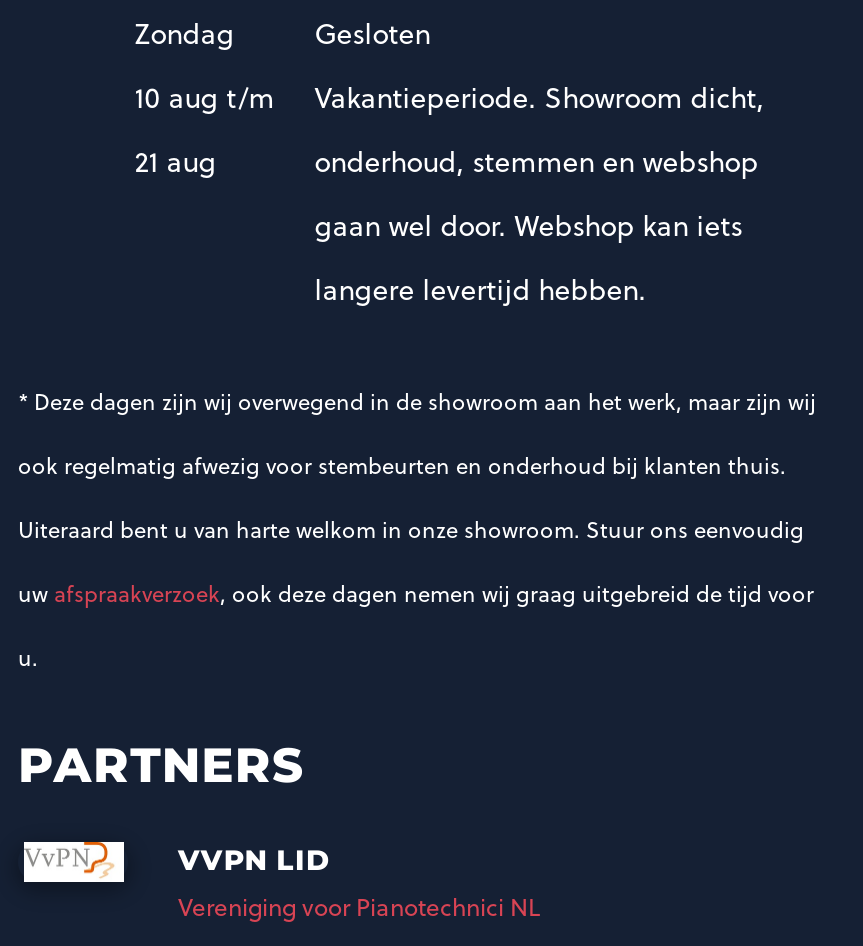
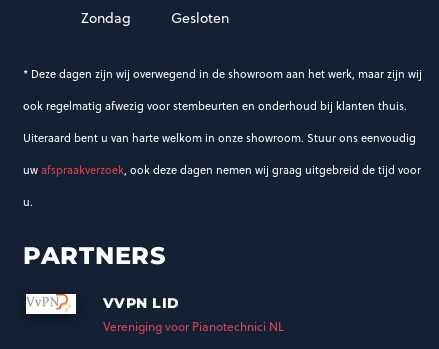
- 10 aug t/m
- 21 aug

- Vakantieperiode. Showroom dicht,
- onderhoud, stemmen en webshop
- gaan wel door. Webshop kan iets
- langere levertijd hebben.
